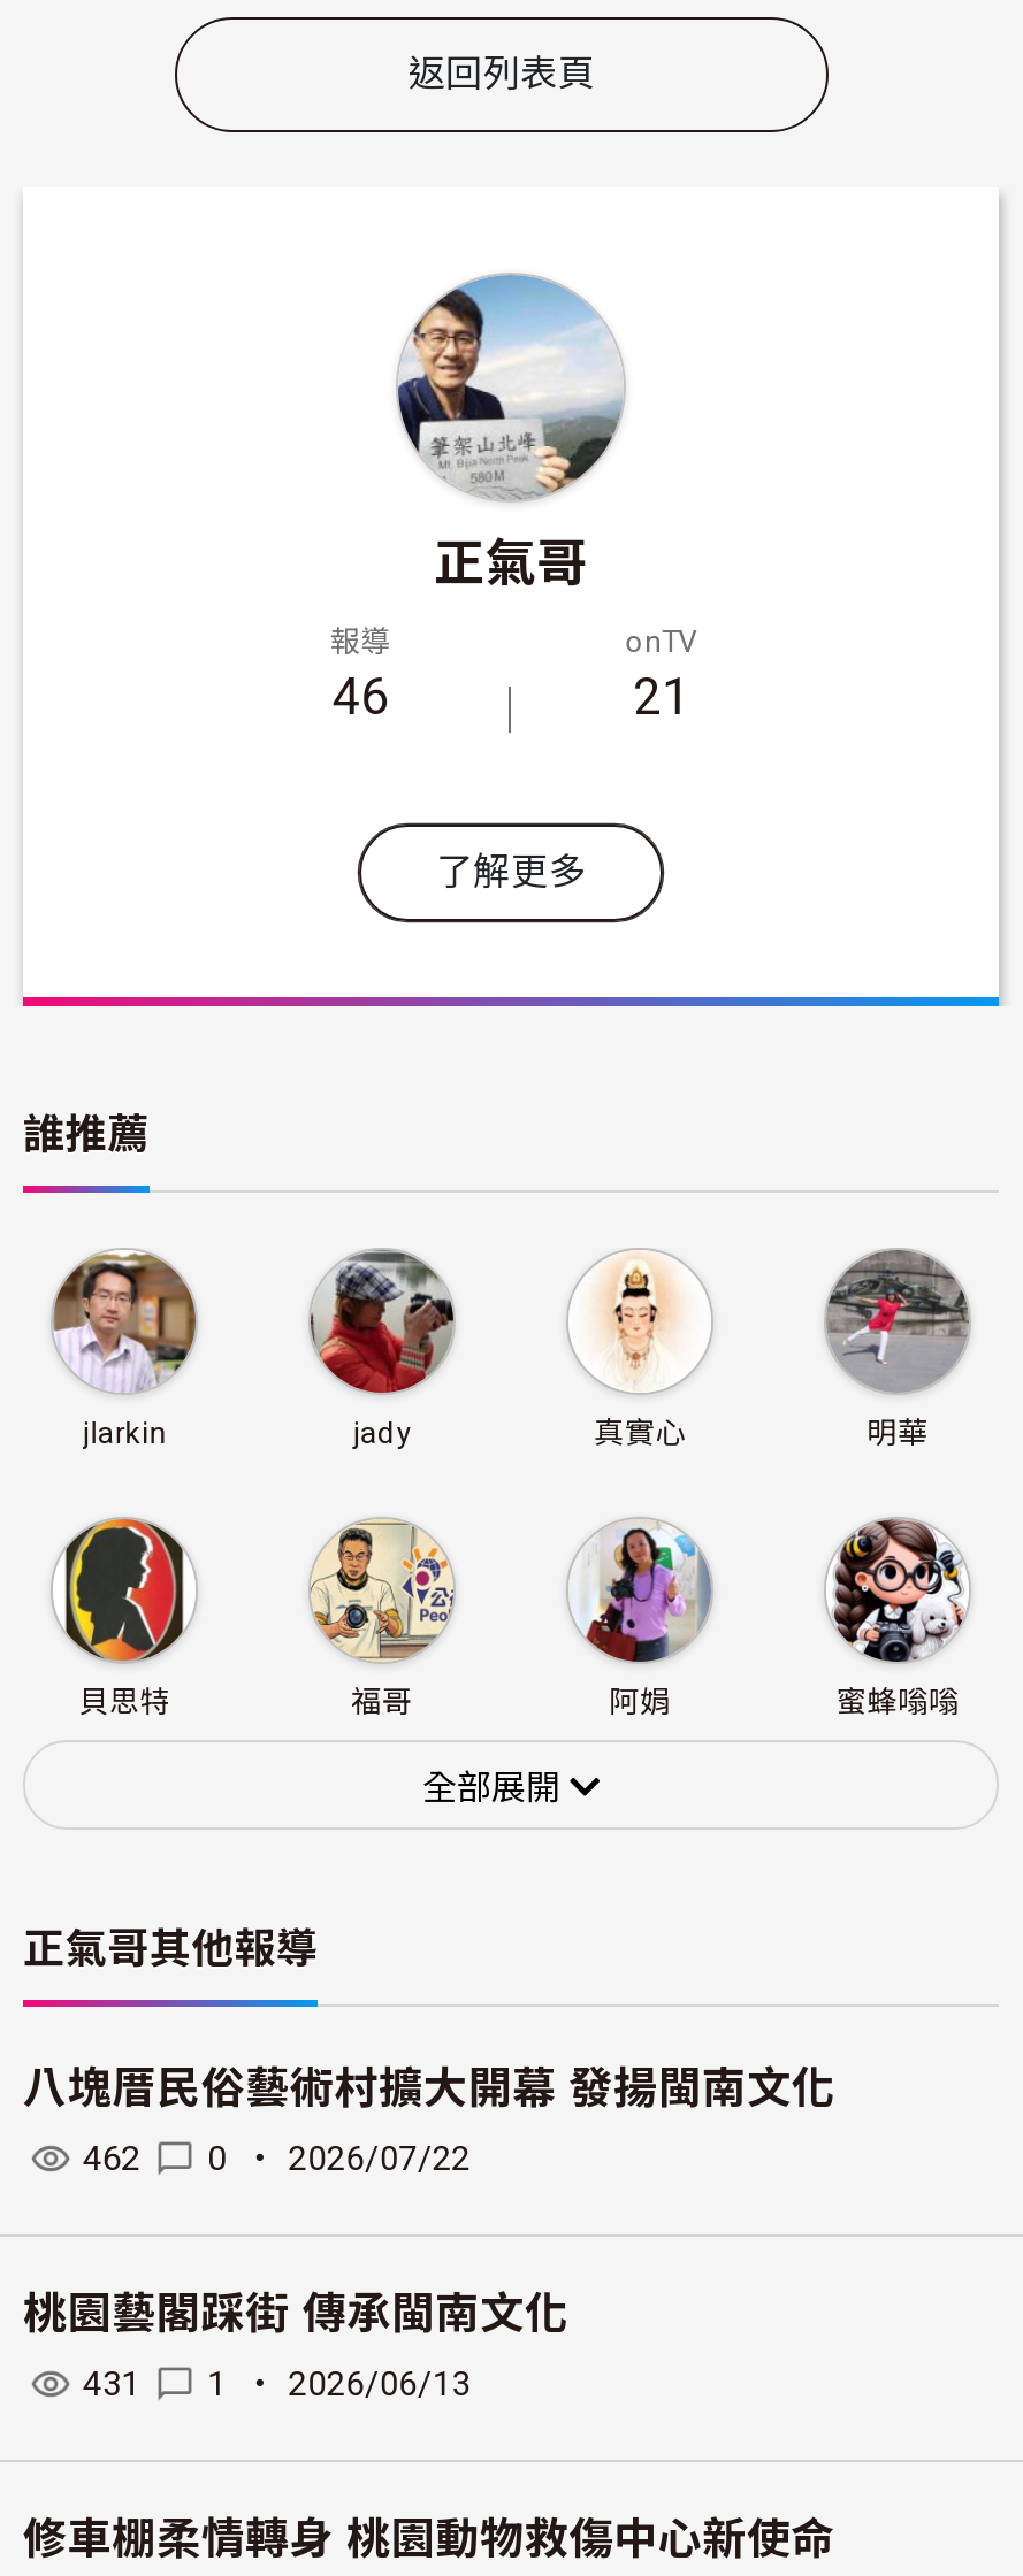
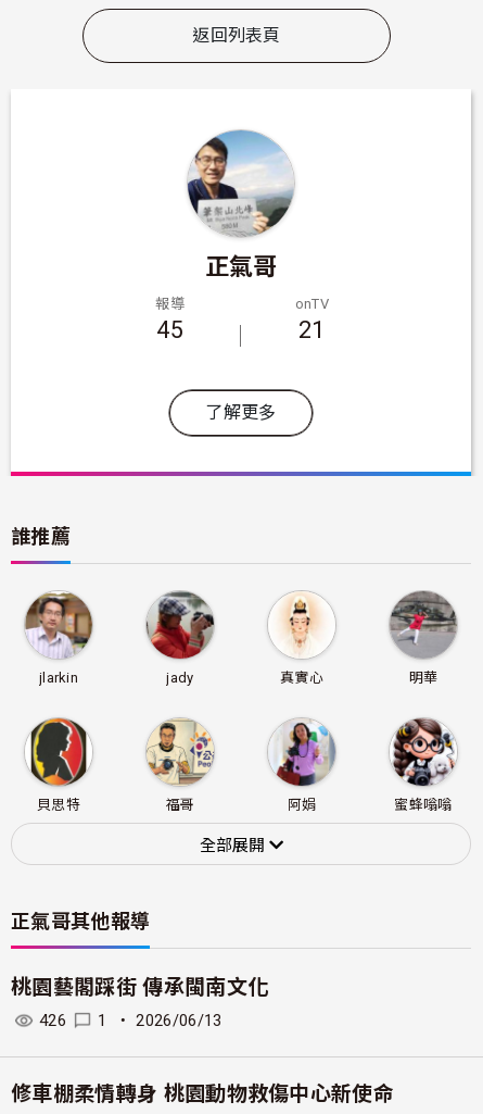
- 46
+ 45

- 八塊厝民俗藝術村擴大開幕 發揚閩南文化
- 462
- 0 ・2026/07/22

- 431 1 ・2026/06/13
+ 426 1 ・2026/06/13
